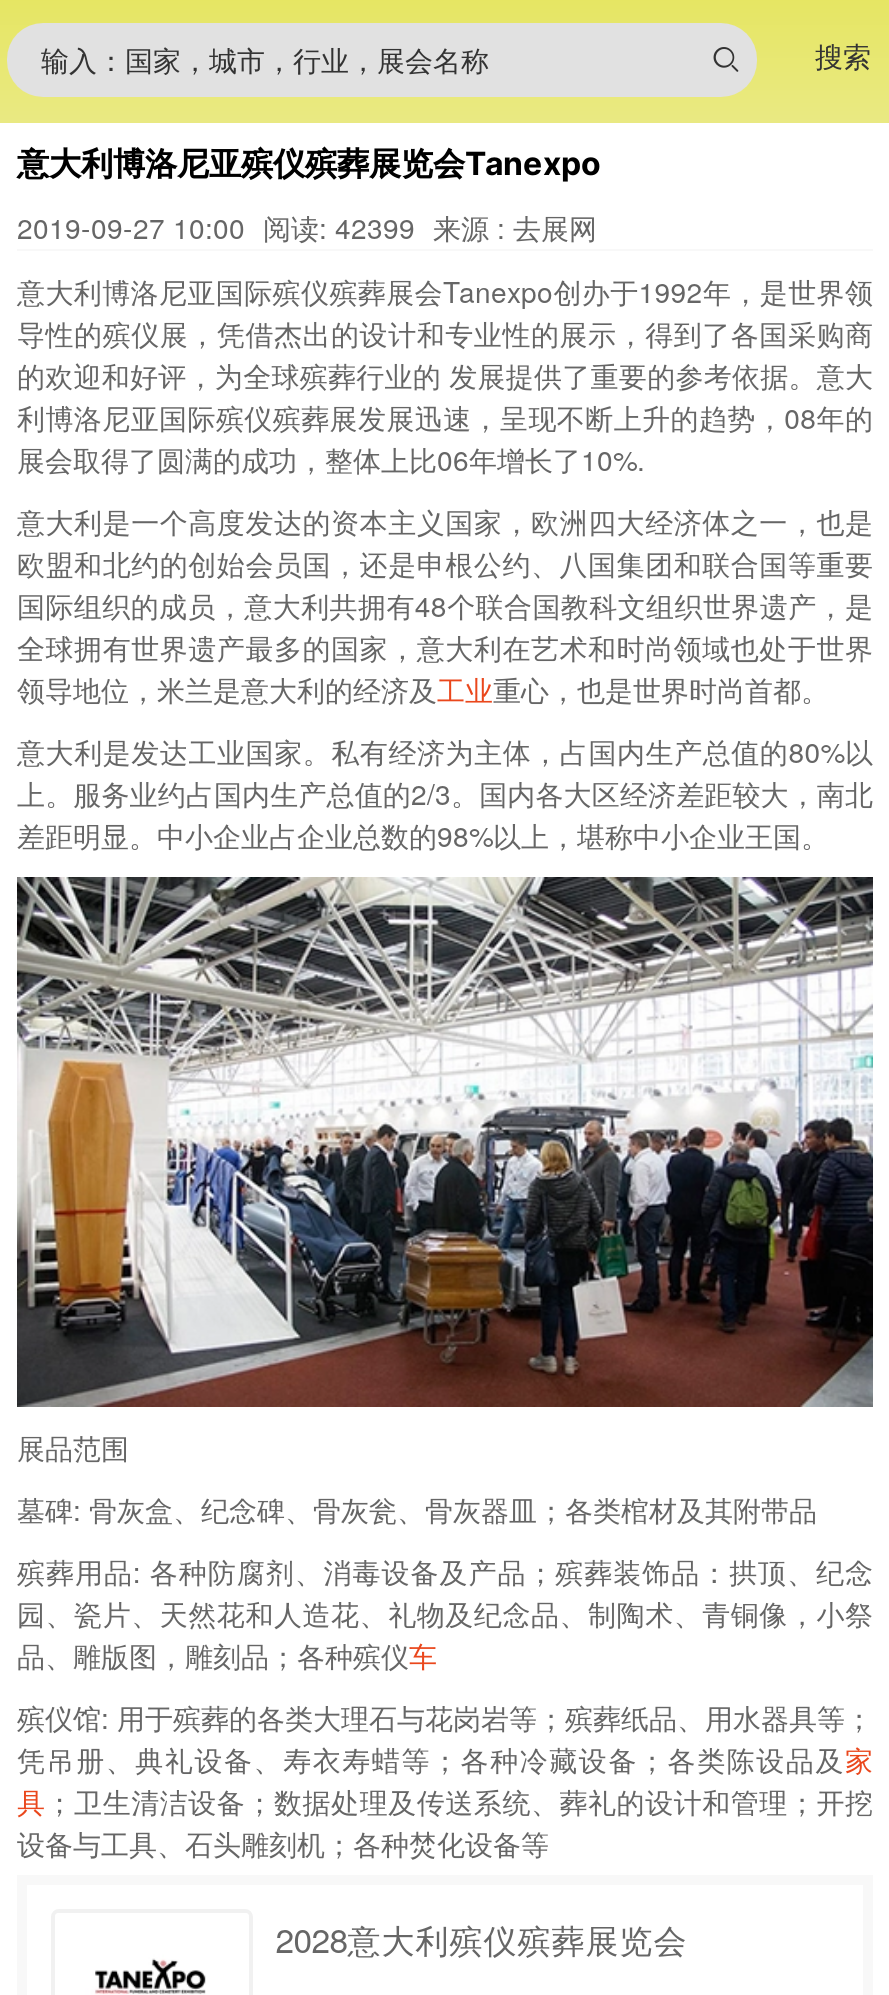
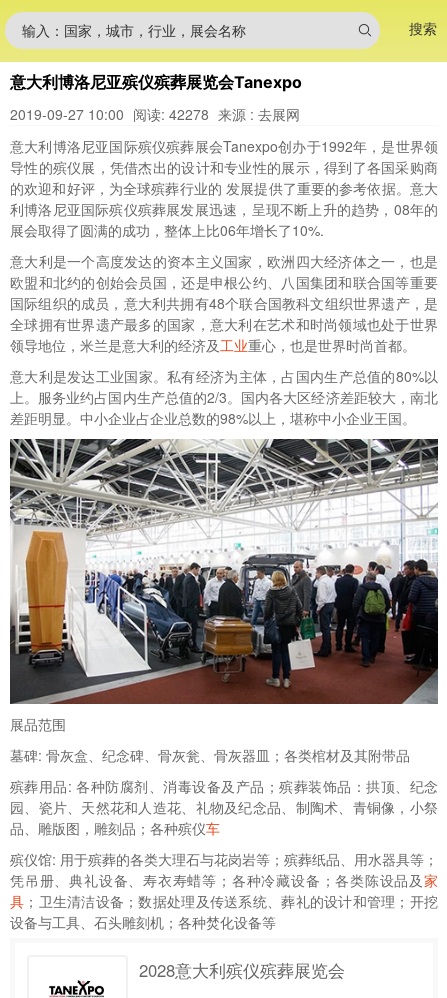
- 2019-09-27 10:00 阅读: 42399 来源 : 去展网
+ 2019-09-27 10:00 阅读: 42278 来源 : 去展网
